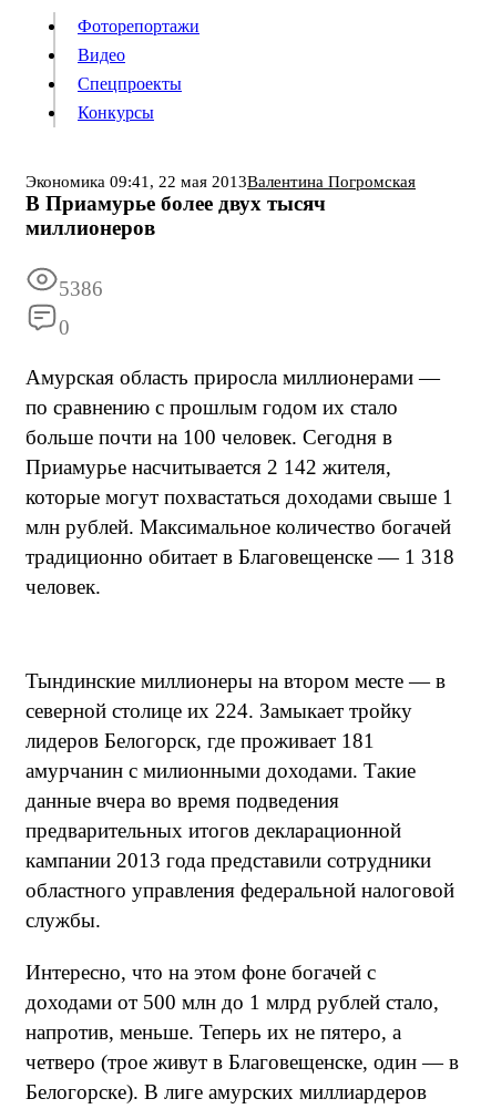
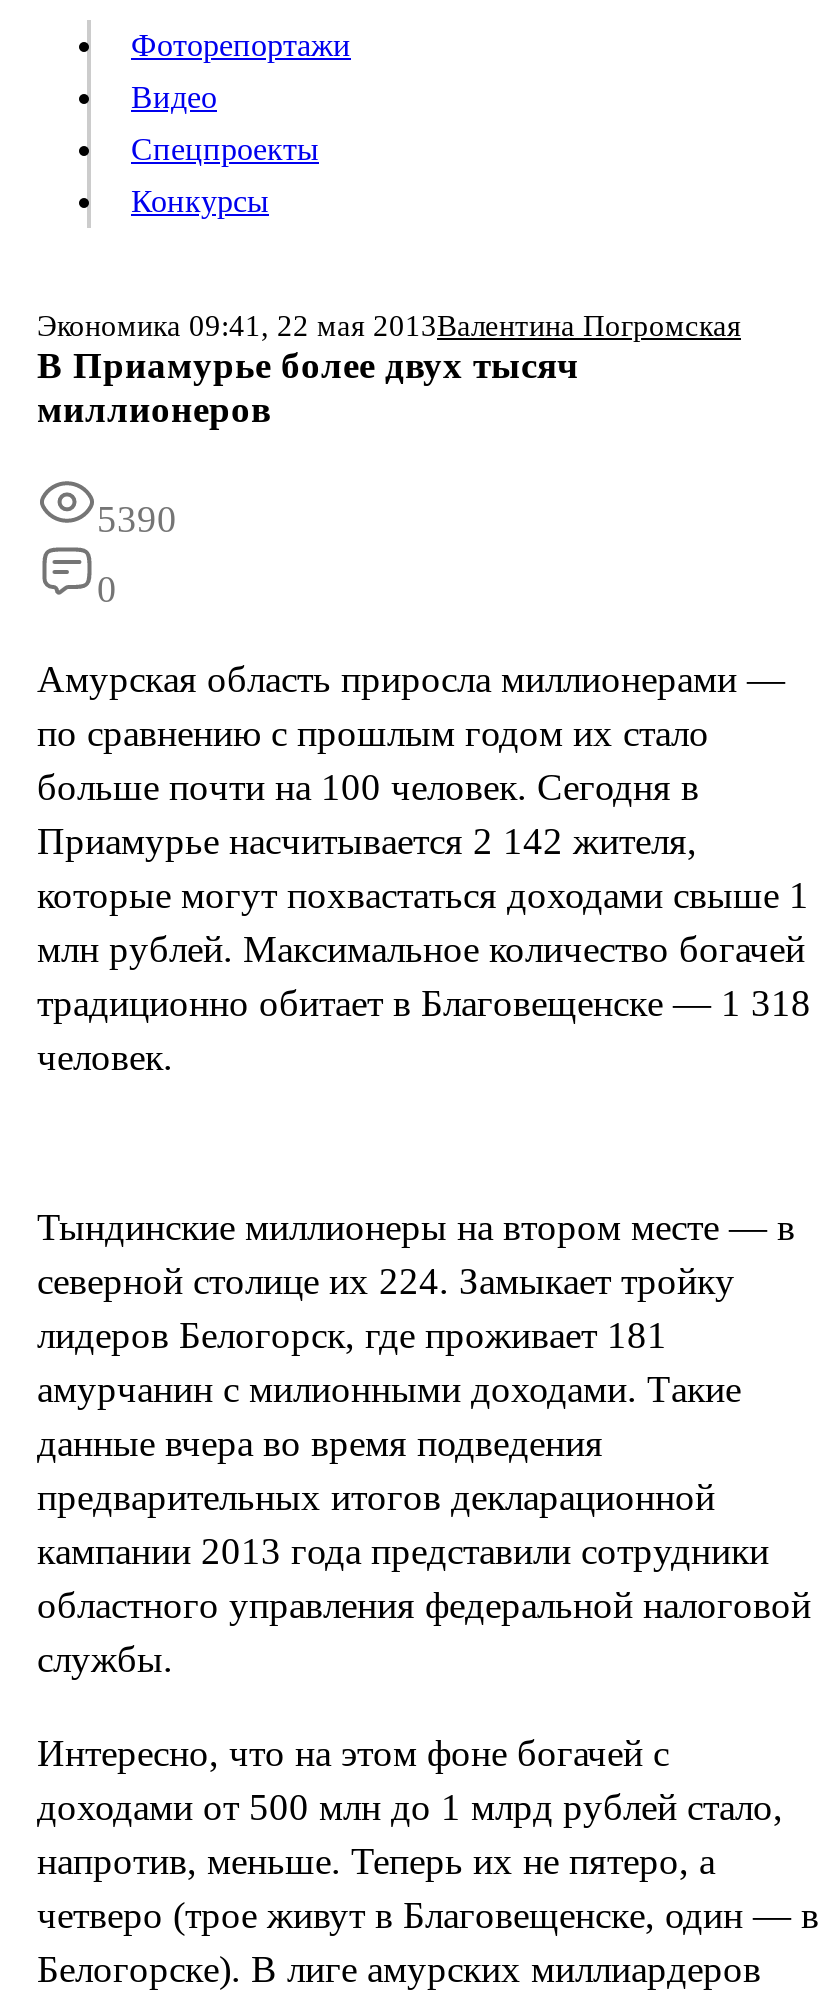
- 5386
+ 5390
